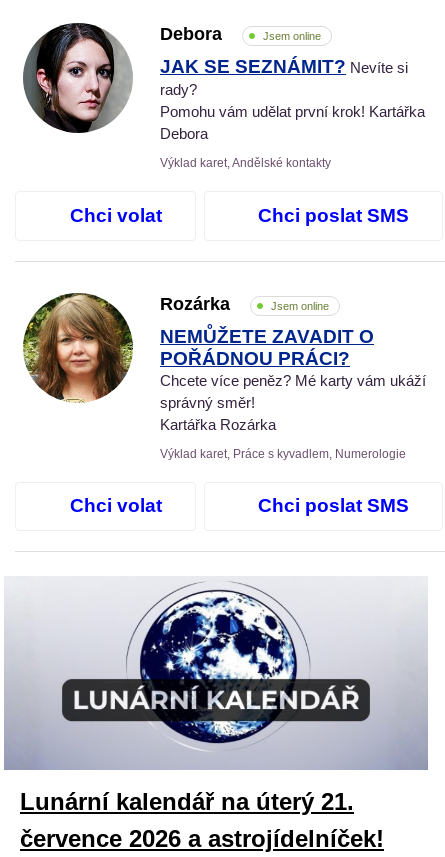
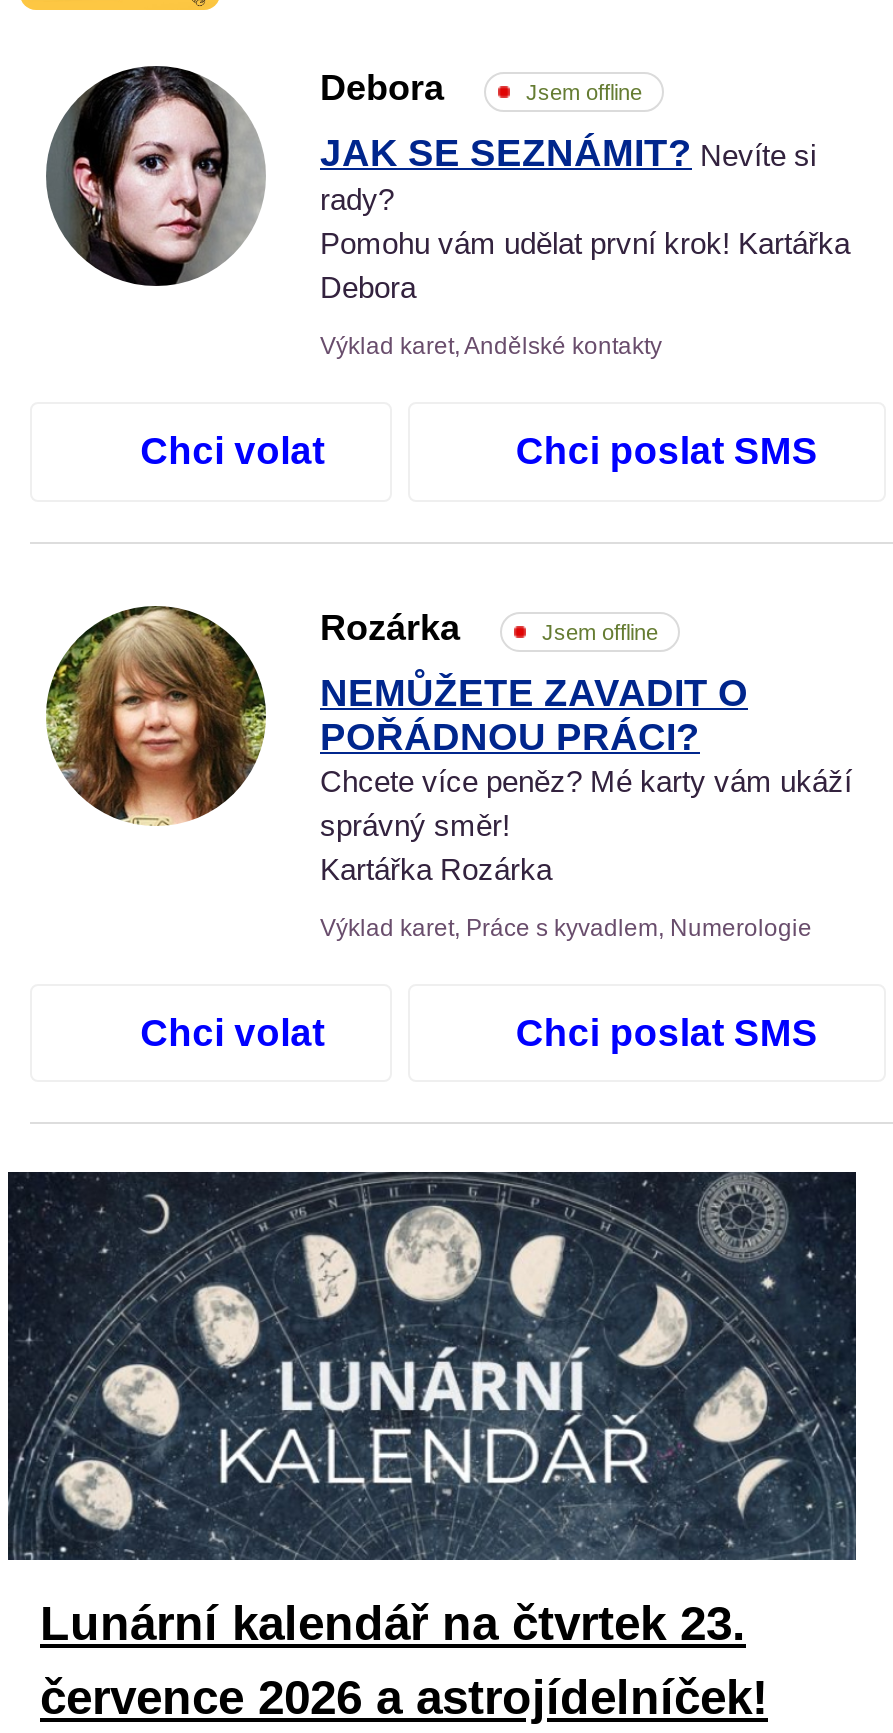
- Jsem online
+ Jsem offline

- Jsem online
+ Jsem offline

- [image]
- Lunární kalendář na úterý 21.
+ [image]
+ Lunární kalendář na čtvrtek 23.
